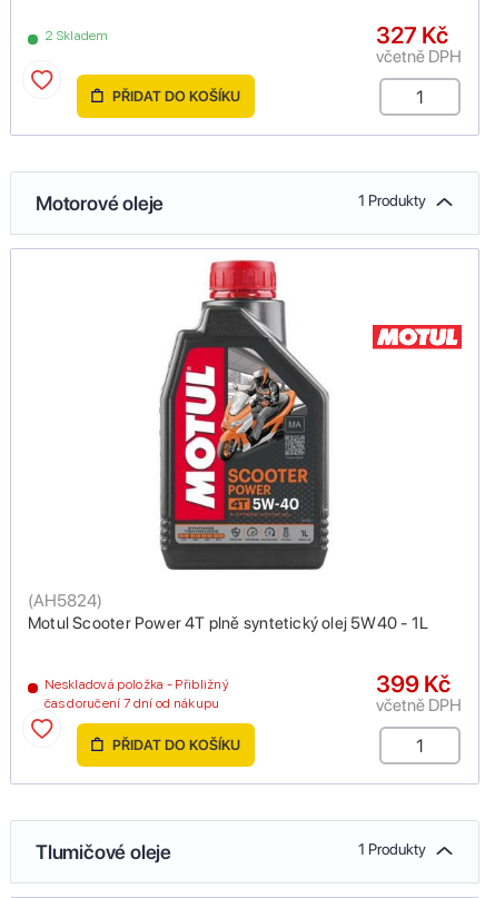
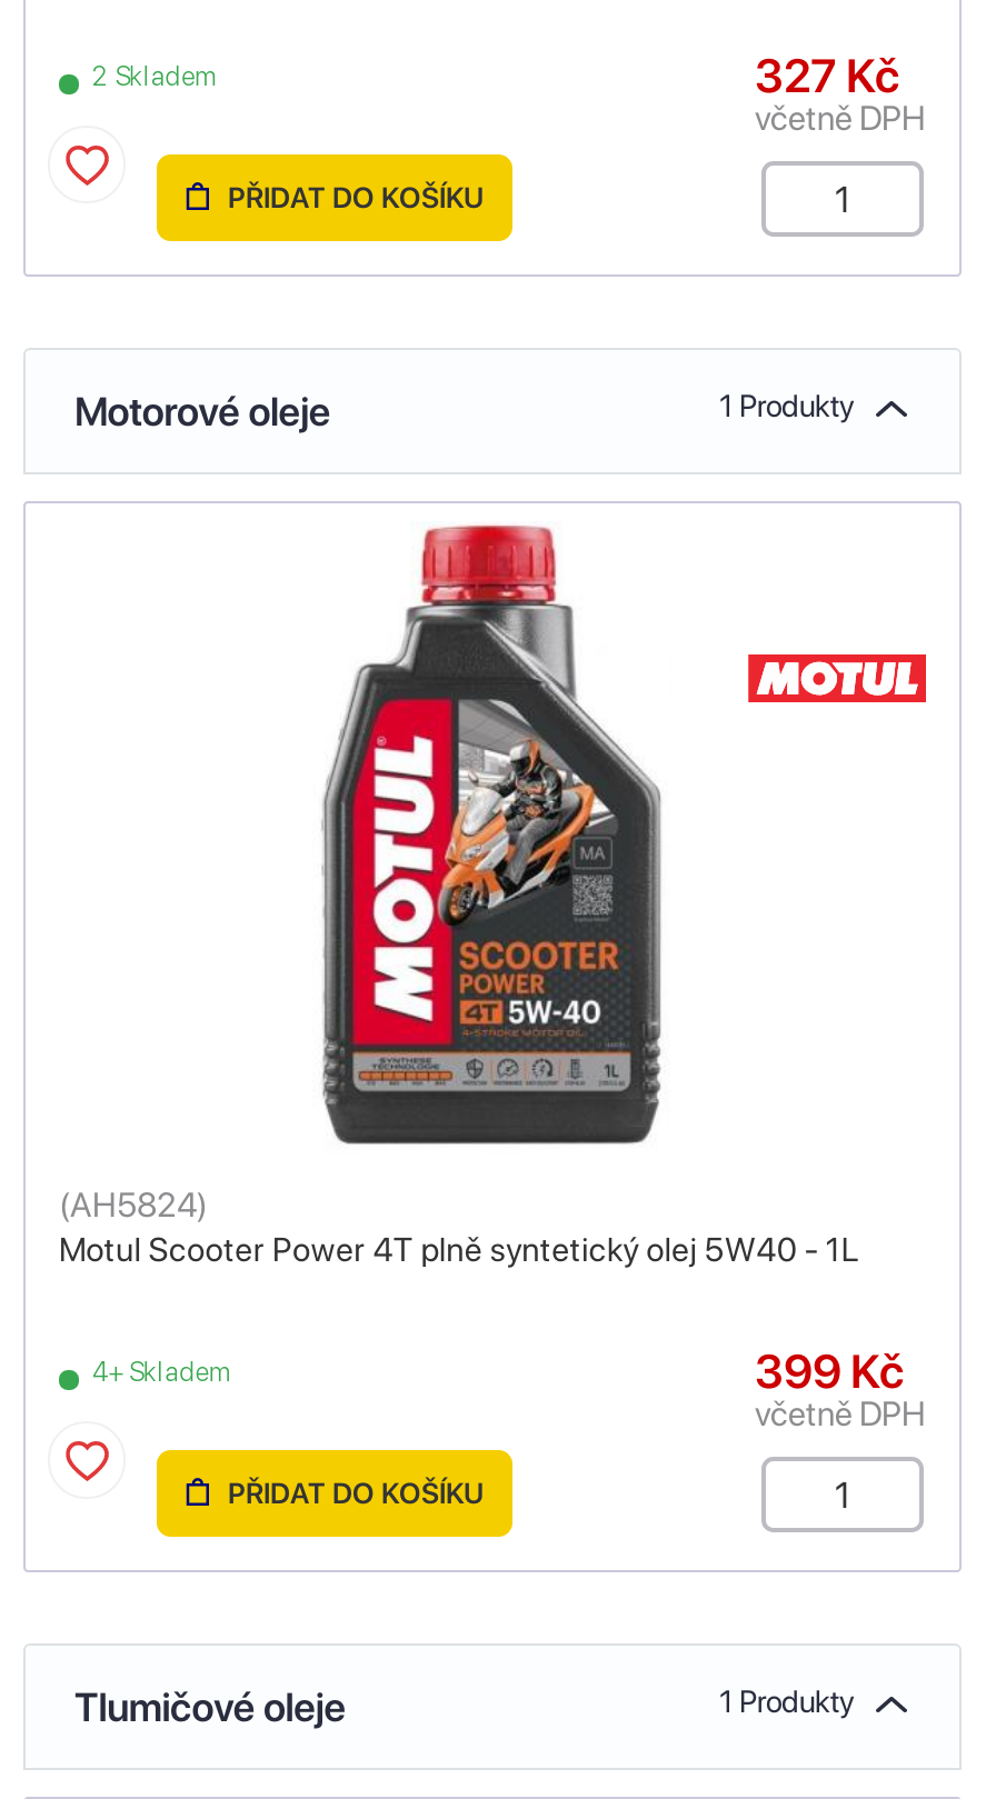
- Neskladová položka - Přibližný
- čas doručení 7 dní od nákupu
+ 4+ Skladem
